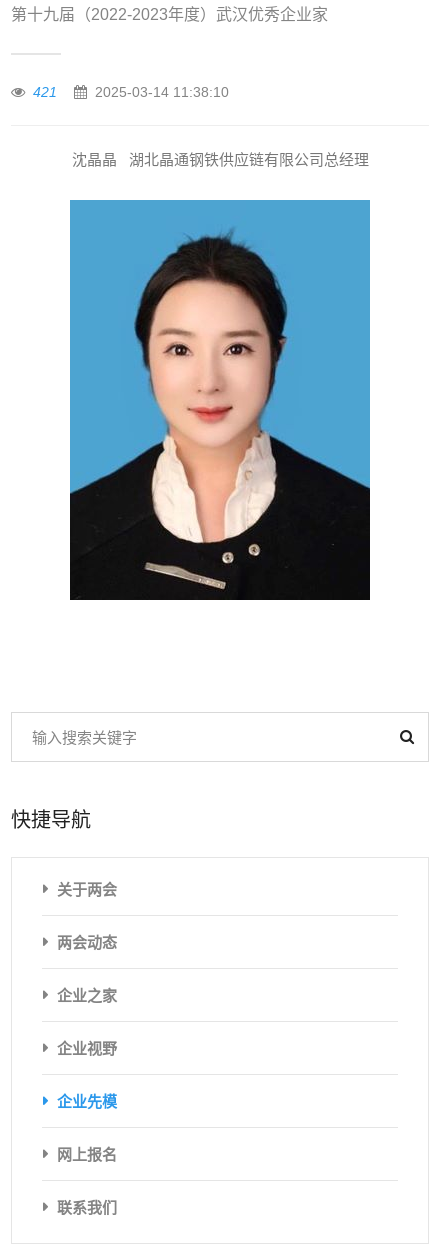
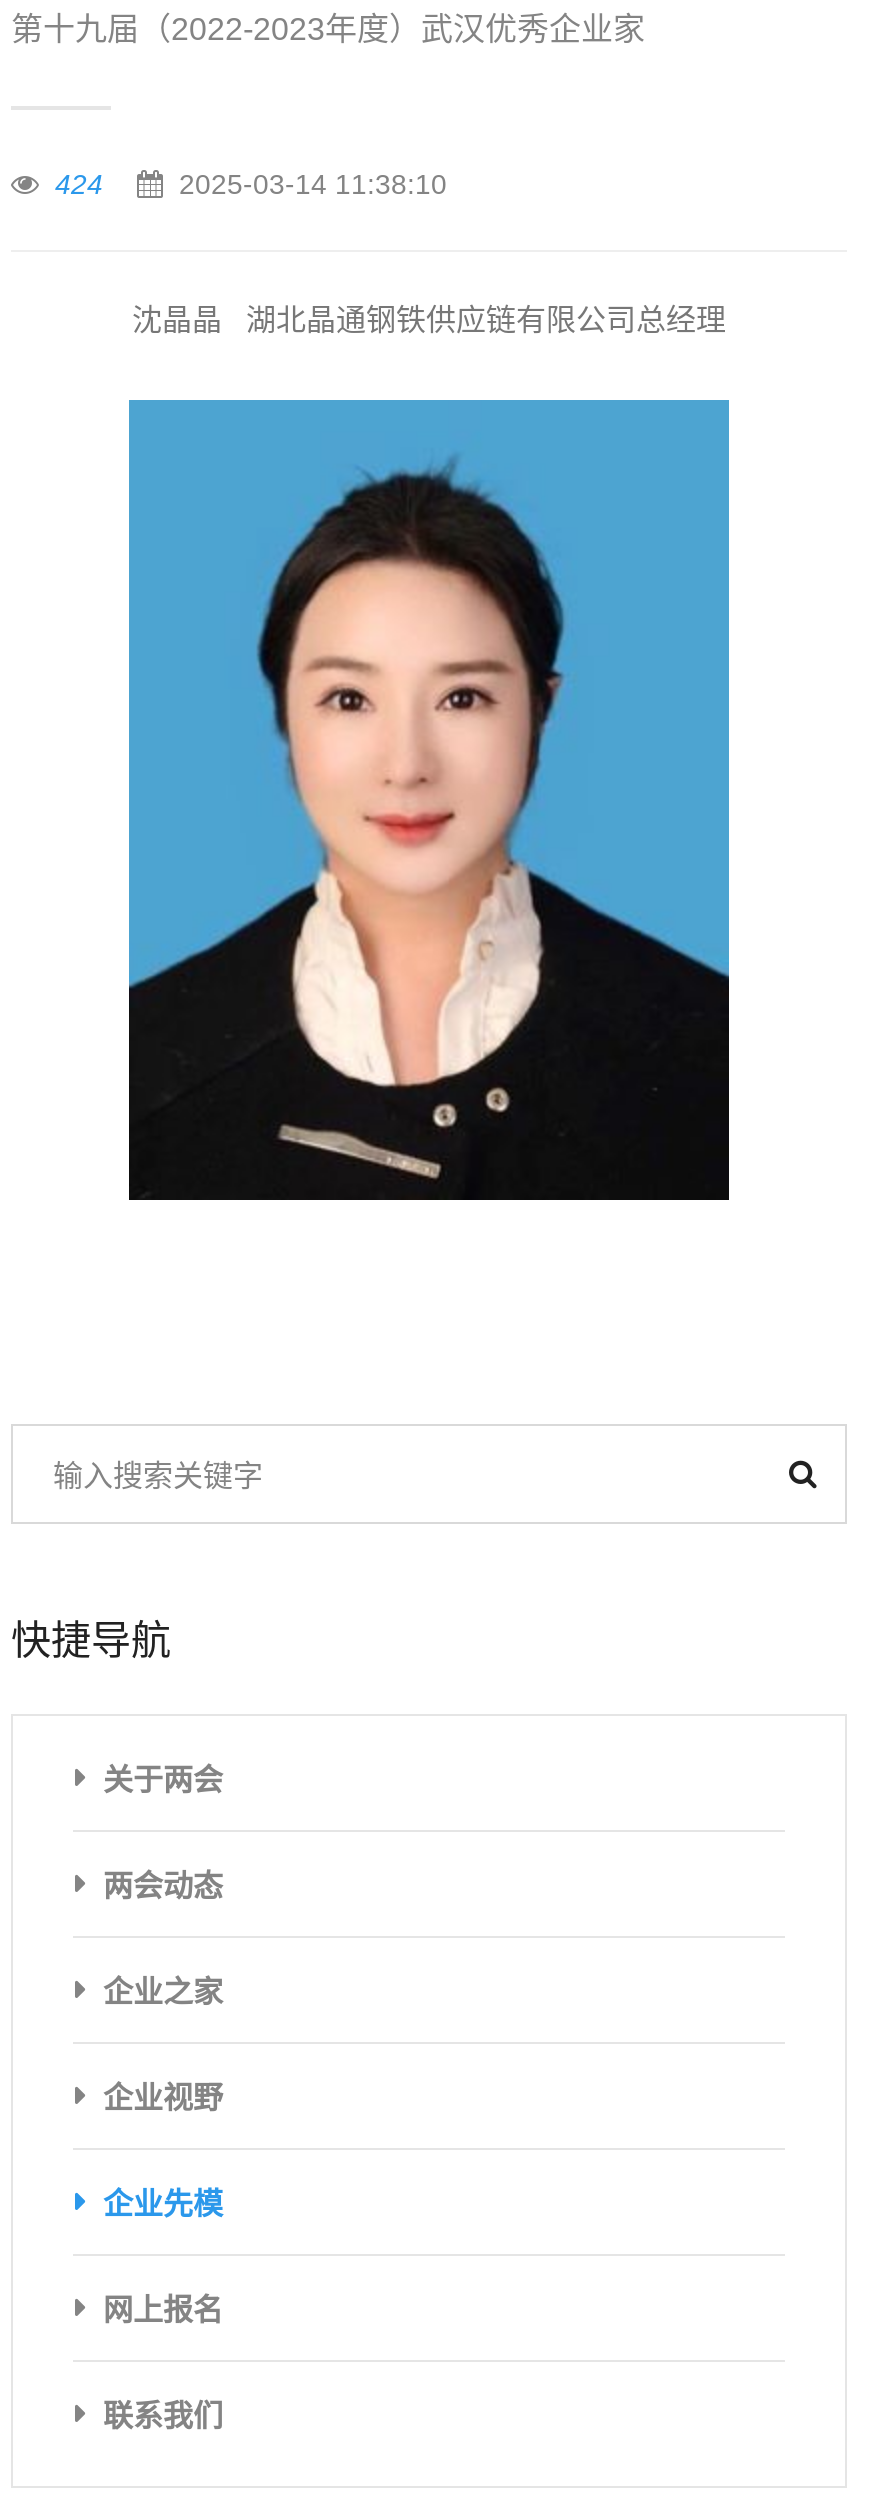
- 421
+ 424
